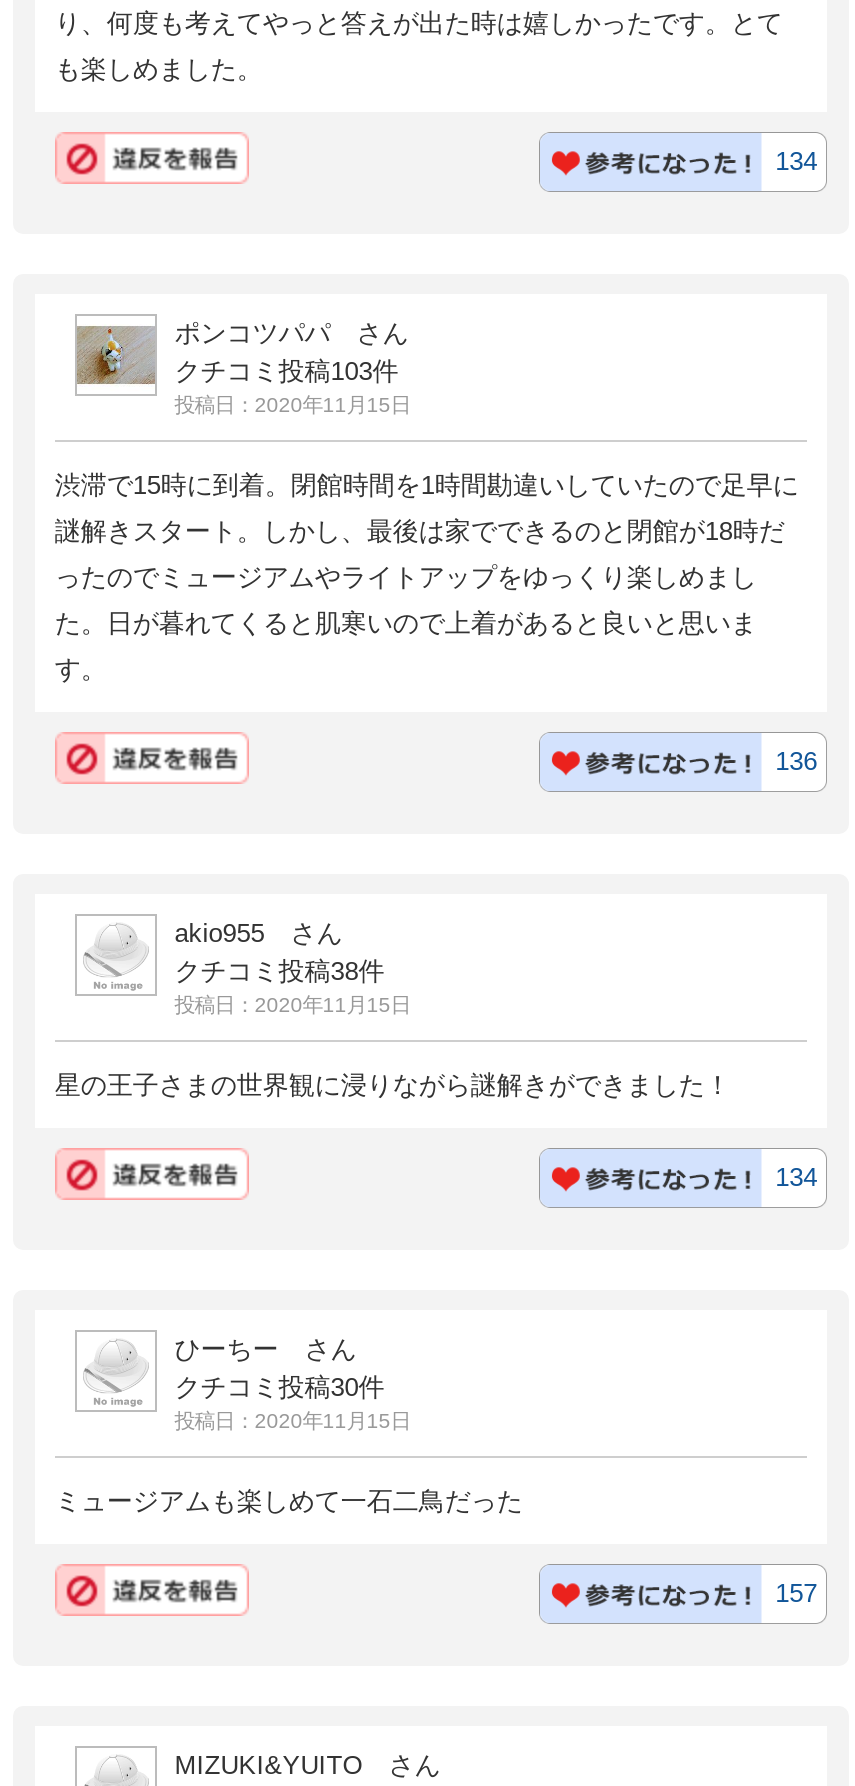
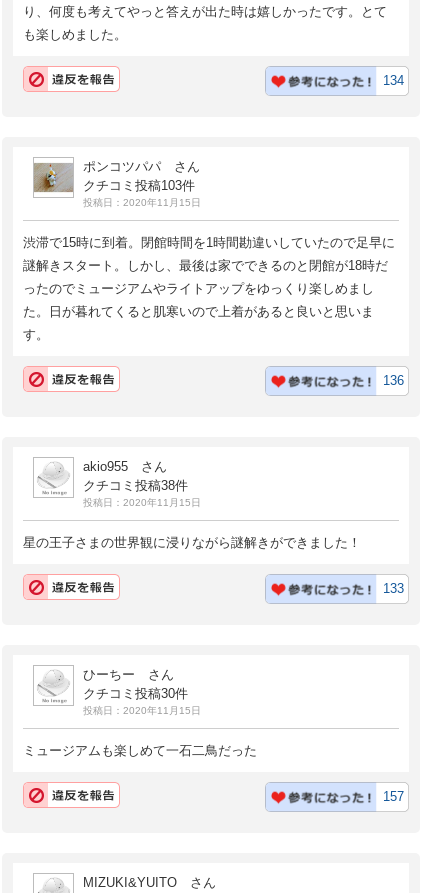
- 134
+ 133
